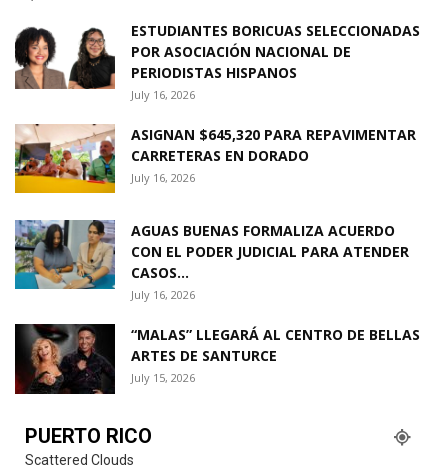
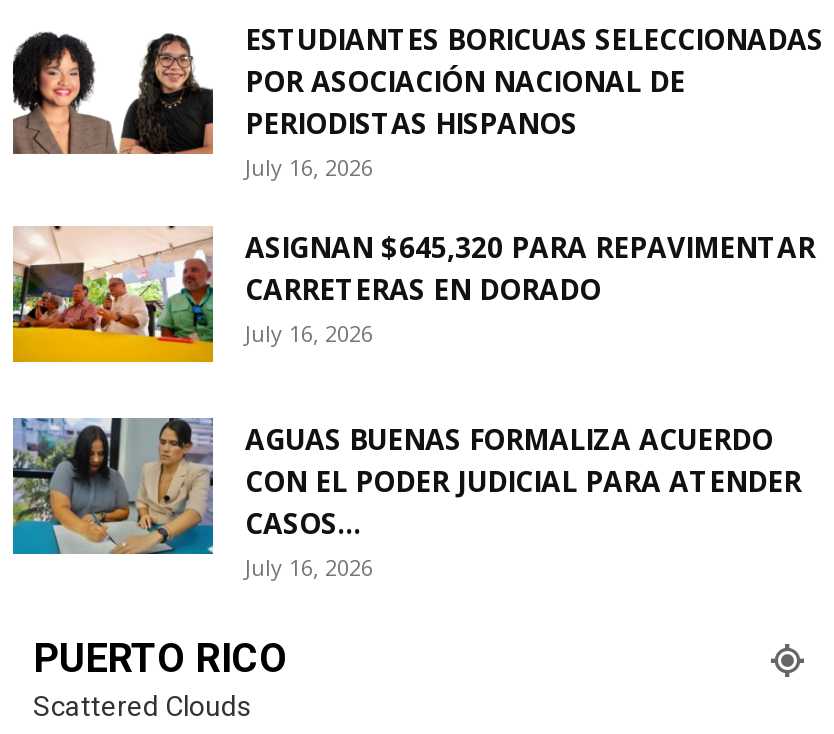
- [image]
- “MALAS” LLEGARÁ AL CENTRO DE BELLAS
- ARTES DE SANTURCE
- July 15, 2026
